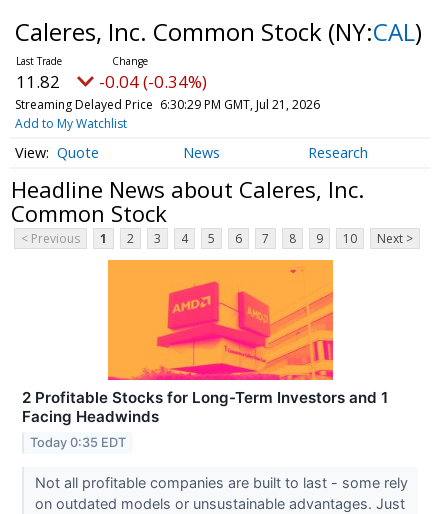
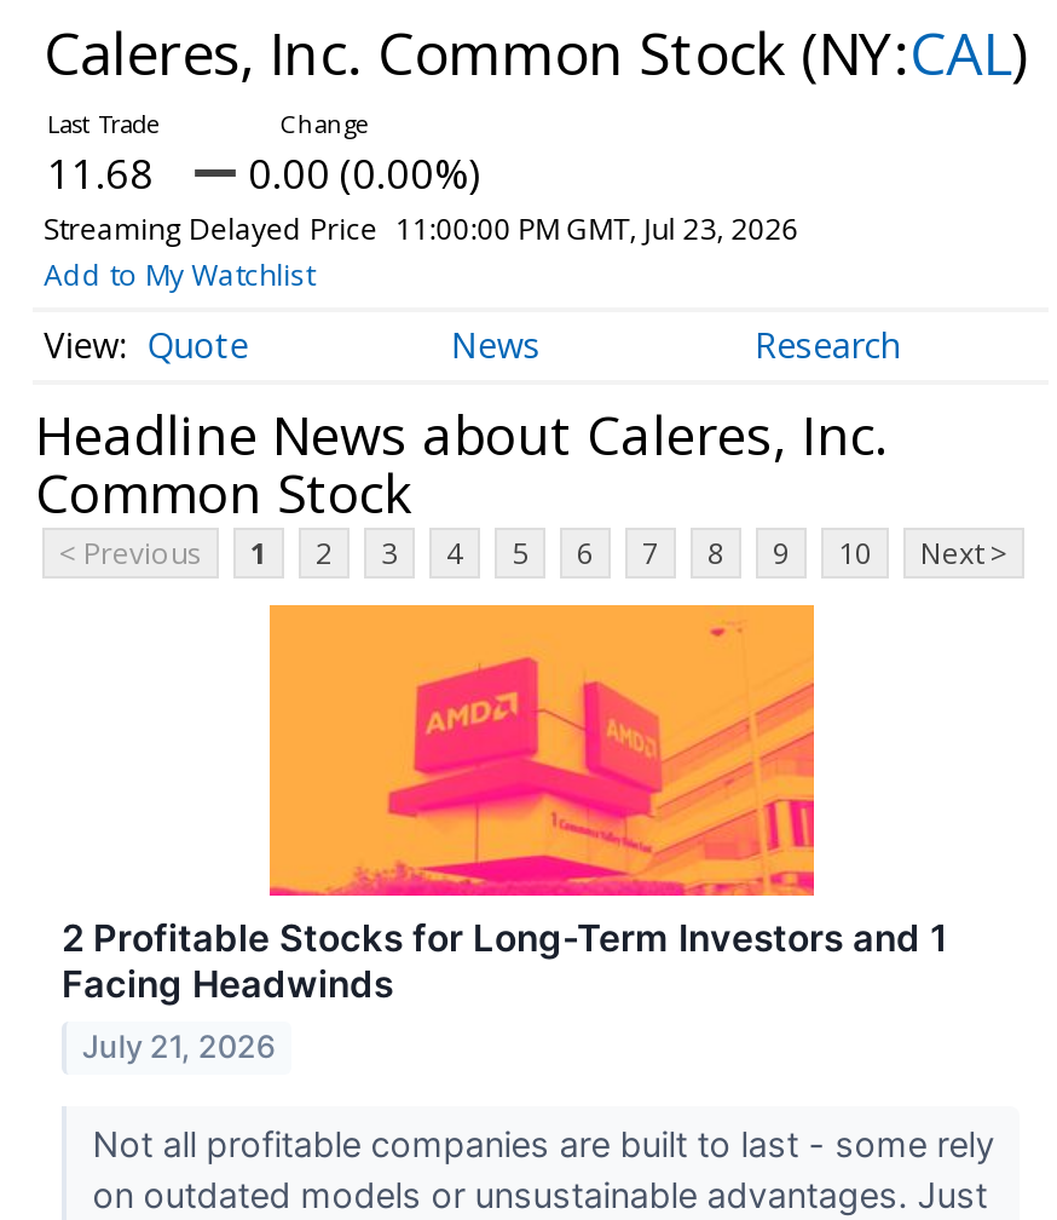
- 11.82
+ 11.68

- -0.04 (-0.34%)
+ 0.00 (0.00%)

- Streaming Delayed Price 6:30:29 PM GMT, Jul 21, 2026
+ Streaming Delayed Price 11:00:00 PM GMT, Jul 23, 2026

- Today 0:35 EDT
+ July 21, 2026
